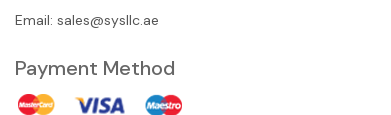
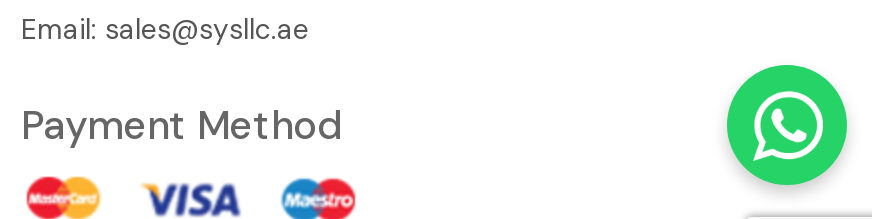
+ [image]
